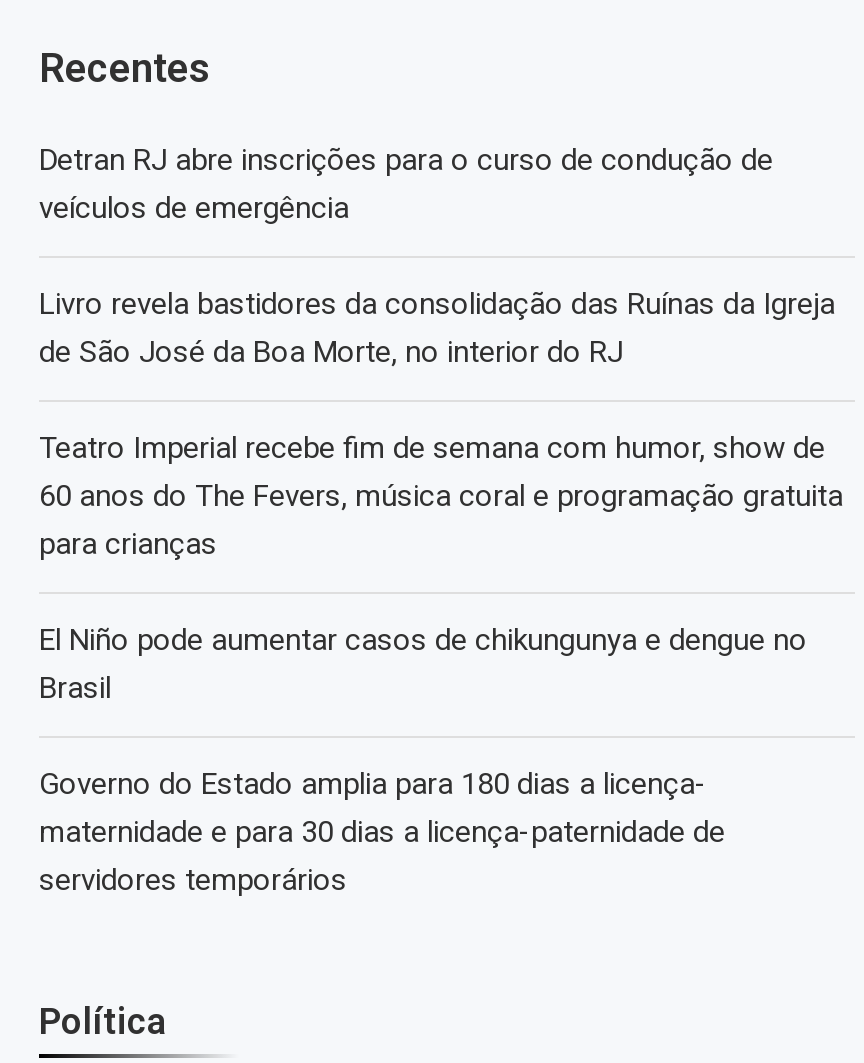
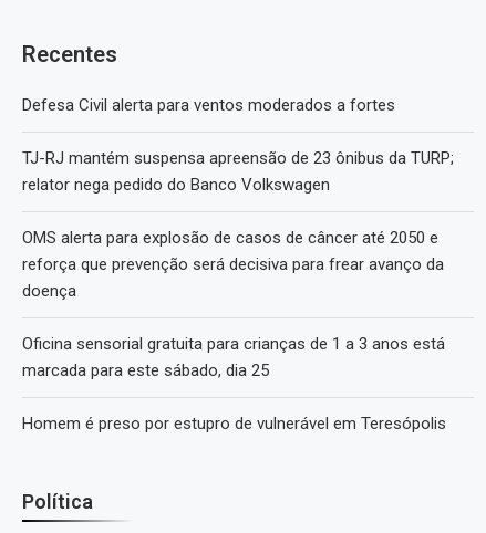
- Detran RJ abre inscrições para o curso de condução de
- veículos de emergência
+ Defesa Civil alerta para ventos moderados a fortes

- Livro revela bastidores da consolidação das Ruínas da Igreja
- de São José da Boa Morte, no interior do RJ
+ TJ-RJ mantém suspensa apreensão de 23 ônibus da TURP;
+ relator nega pedido do Banco Volkswagen

- Teatro Imperial recebe fim de semana com humor, show de
- 60 anos do The Fevers, música coral e programação gratuita
- para crianças
+ OMS alerta para explosão de casos de câncer até 2050 e
+ reforça que prevenção será decisiva para frear avanço da
+ doença

- El Niño pode aumentar casos de chikungunya e dengue no
- Brasil
+ Oficina sensorial gratuita para crianças de 1 a 3 anos está
+ marcada para este sábado, dia 25

- Governo do Estado amplia para 180 dias a licença-
- maternidade e para 30 dias a licença-paternidade de
- servidores temporários
+ Homem é preso por estupro de vulnerável em Teresópolis
